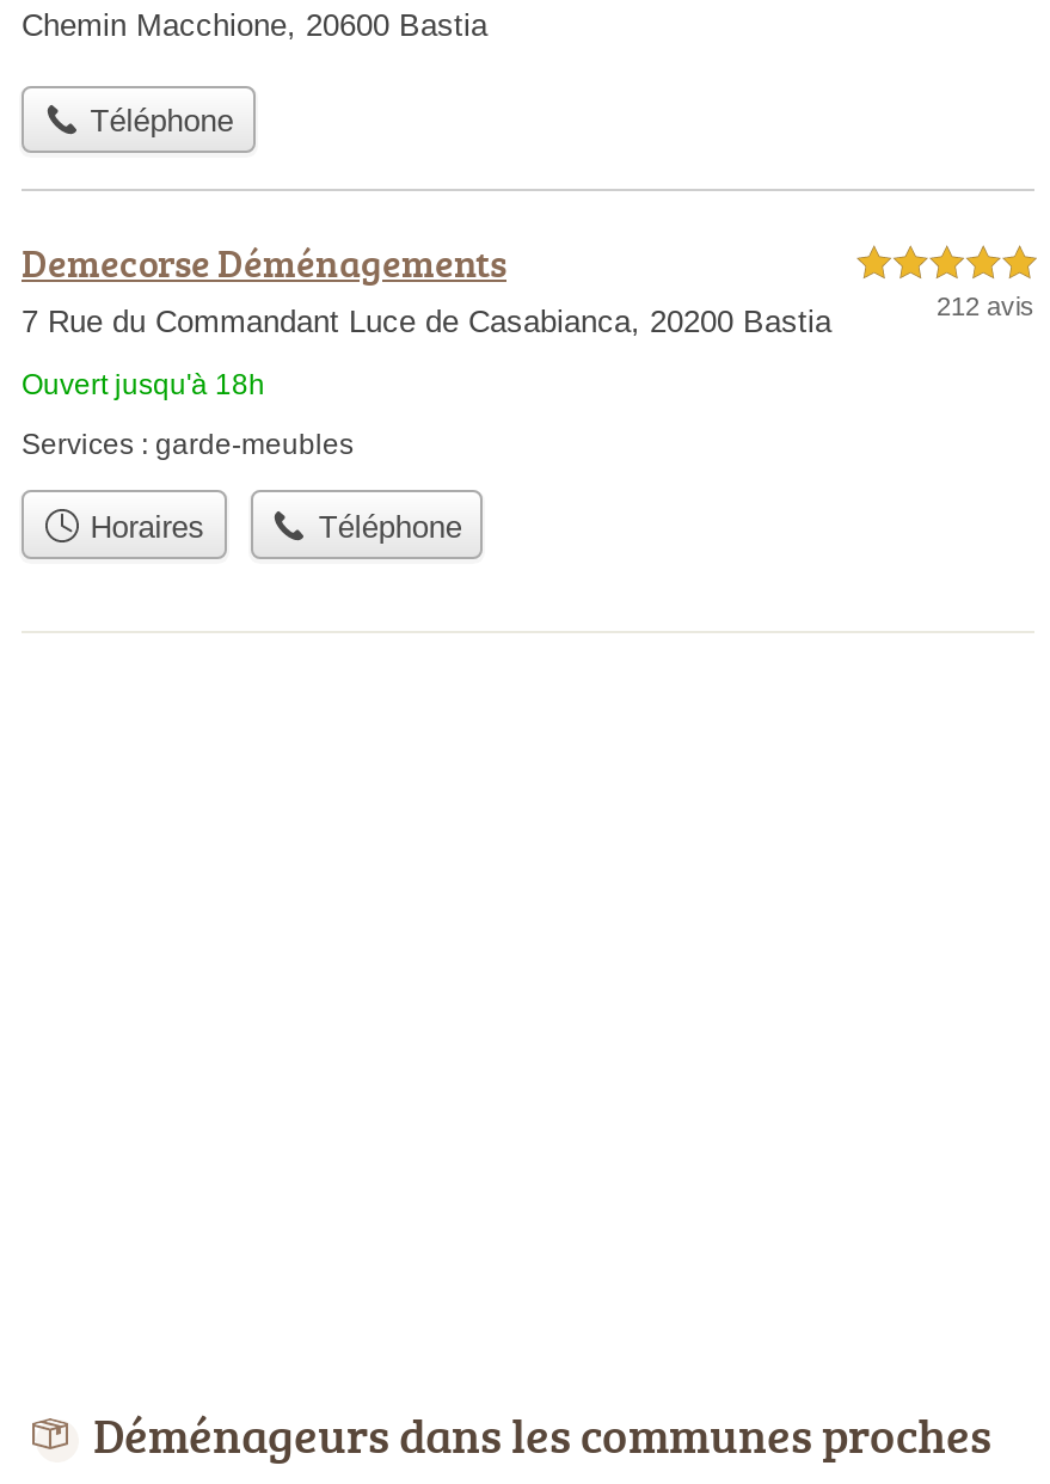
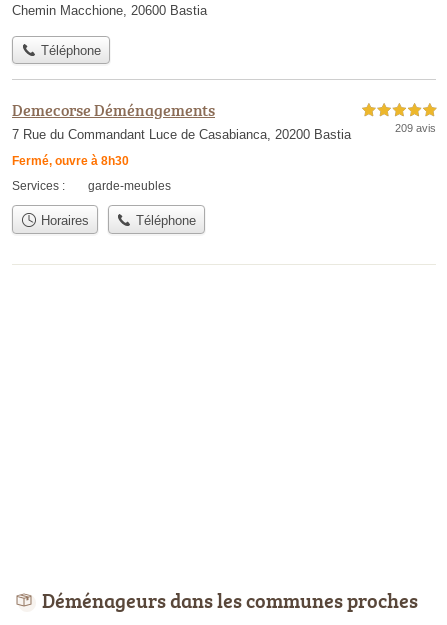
- 212 avis
+ 209 avis

- Ouvert jusqu'à 18h
+ Fermé, ouvre à 8h30
